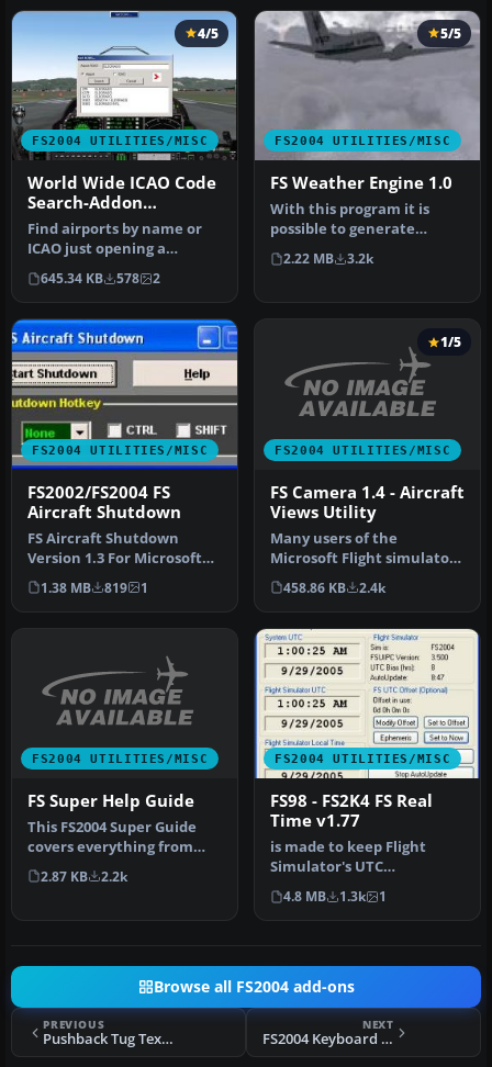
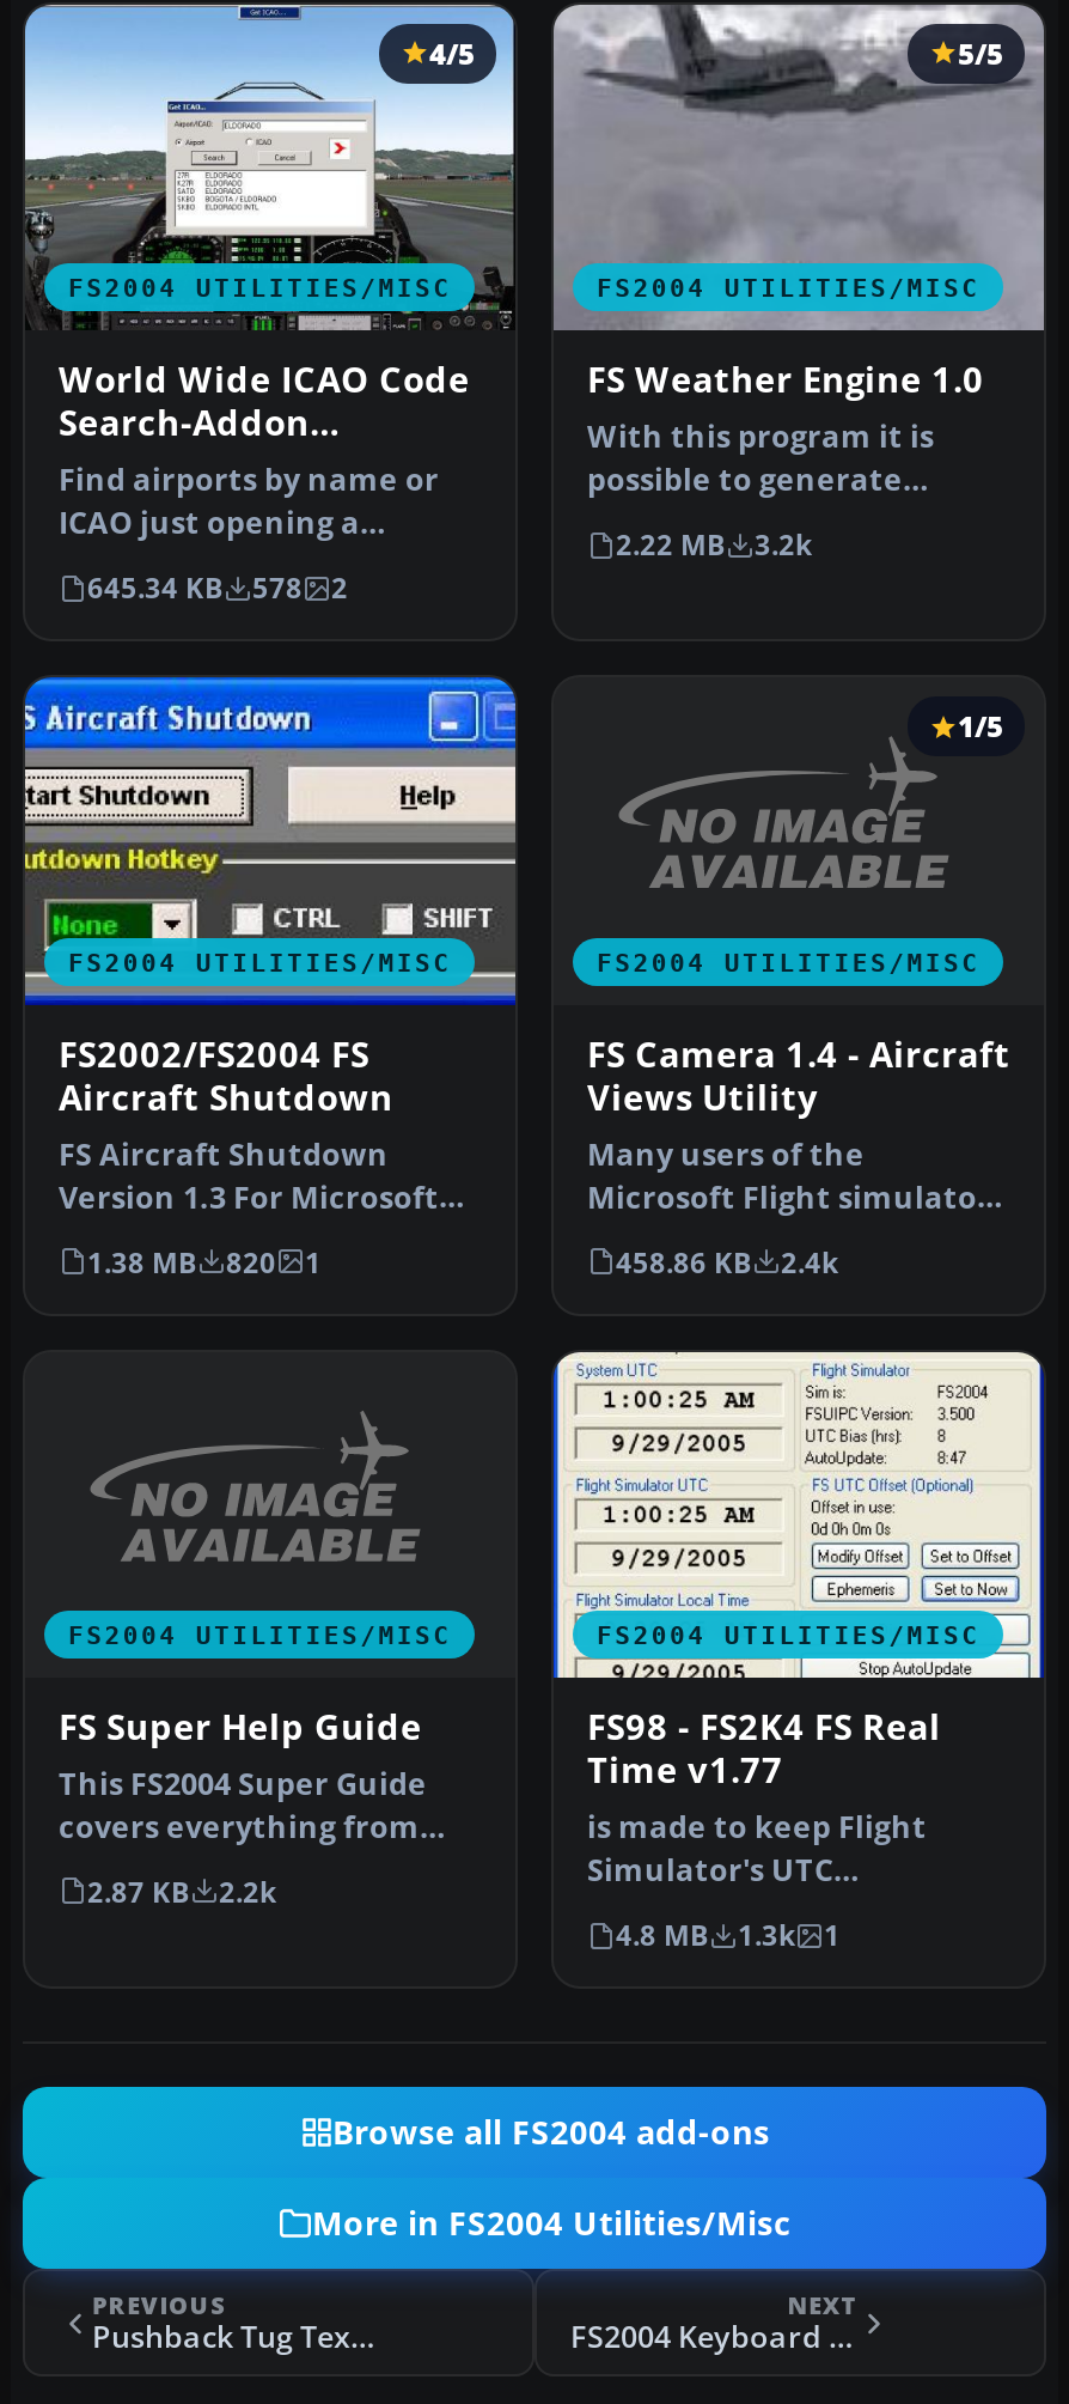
- 1.38 MB 819 1
+ 1.38 MB 820 1

+ More in FS2004 Utilities/Misc
